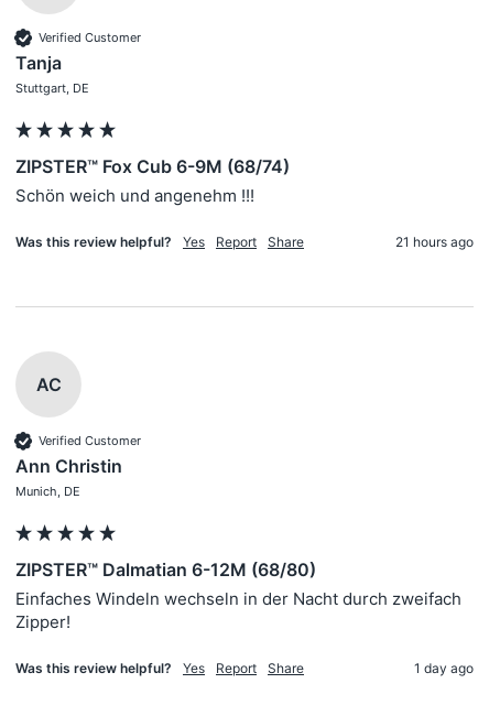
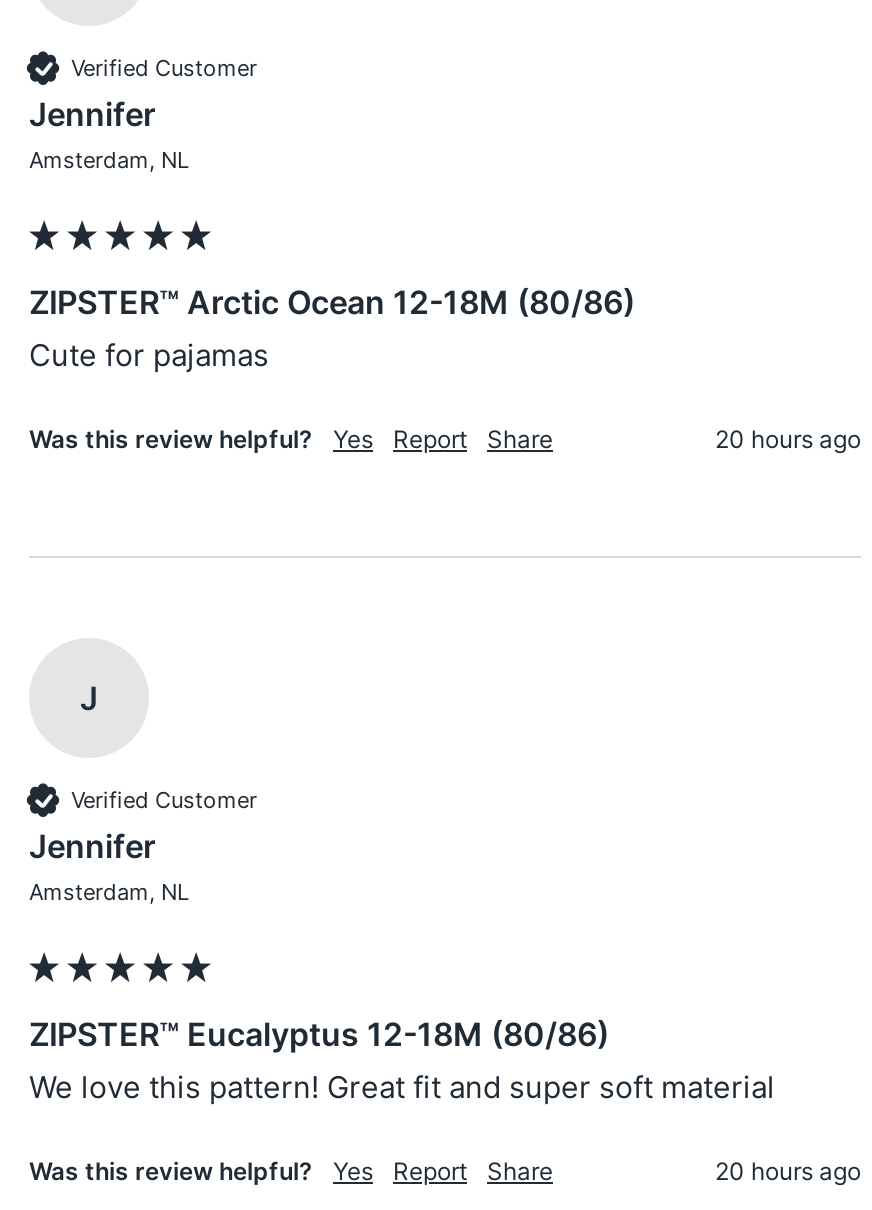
- Tanja
- Stuttgart, DE
+ Jennifer
+ Amsterdam, NL

- ZIPSTER™ Fox Cub 6-9M (68/74)
- Schön weich und angenehm !!!
+ ZIPSTER™ Arctic Ocean 12-18M (80/86)
+ Cute for pajamas

- 21 hours ago
+ 20 hours ago

- AC
+ J

- Ann Christin
- Munich, DE
+ Jennifer
+ Amsterdam, NL

- ZIPSTER™ Dalmatian 6-12M (68/80)
- Einfaches Windeln wechseln in der Nacht durch zweifach
- Zipper!
+ ZIPSTER™ Eucalyptus 12-18M (80/86)
+ We love this pattern! Great fit and super soft material

- 1 day ago
+ 20 hours ago
